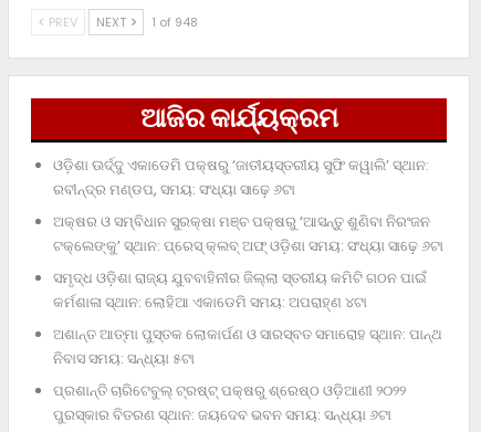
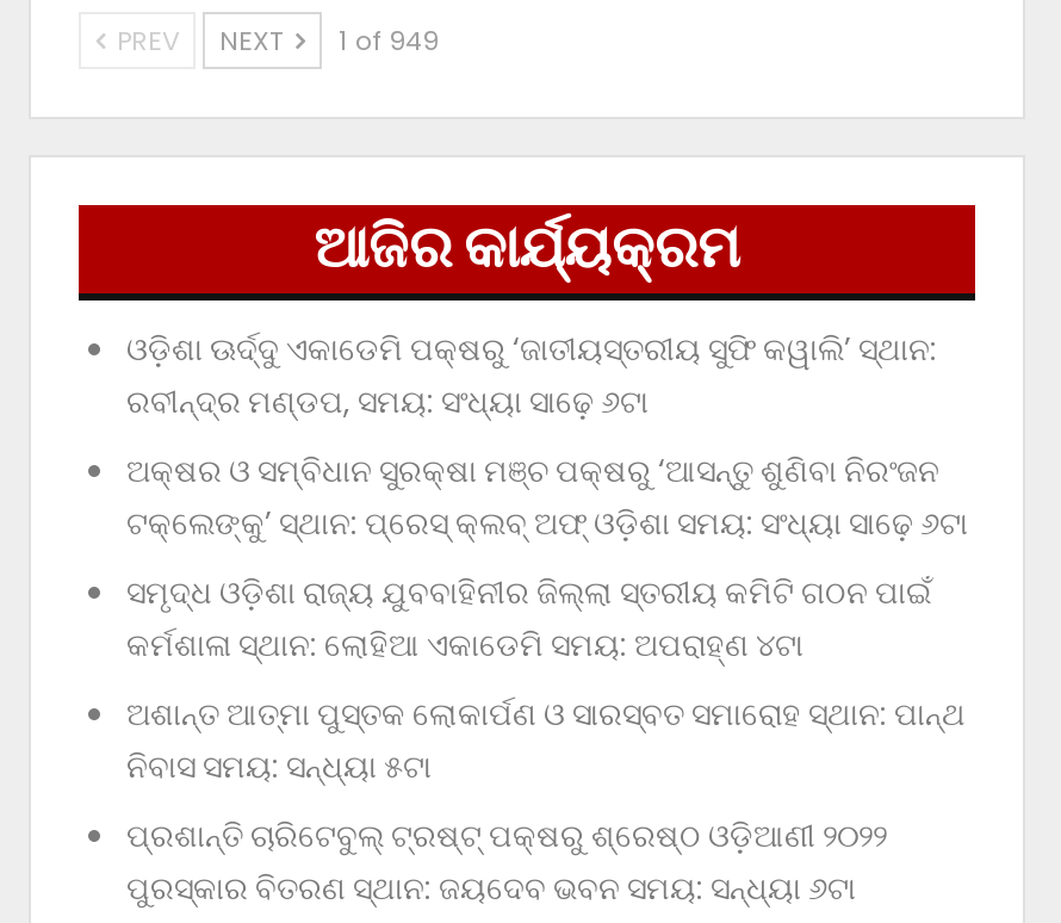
- PREV NEXT 1 of 948
+ PREV NEXT 1 of 949
